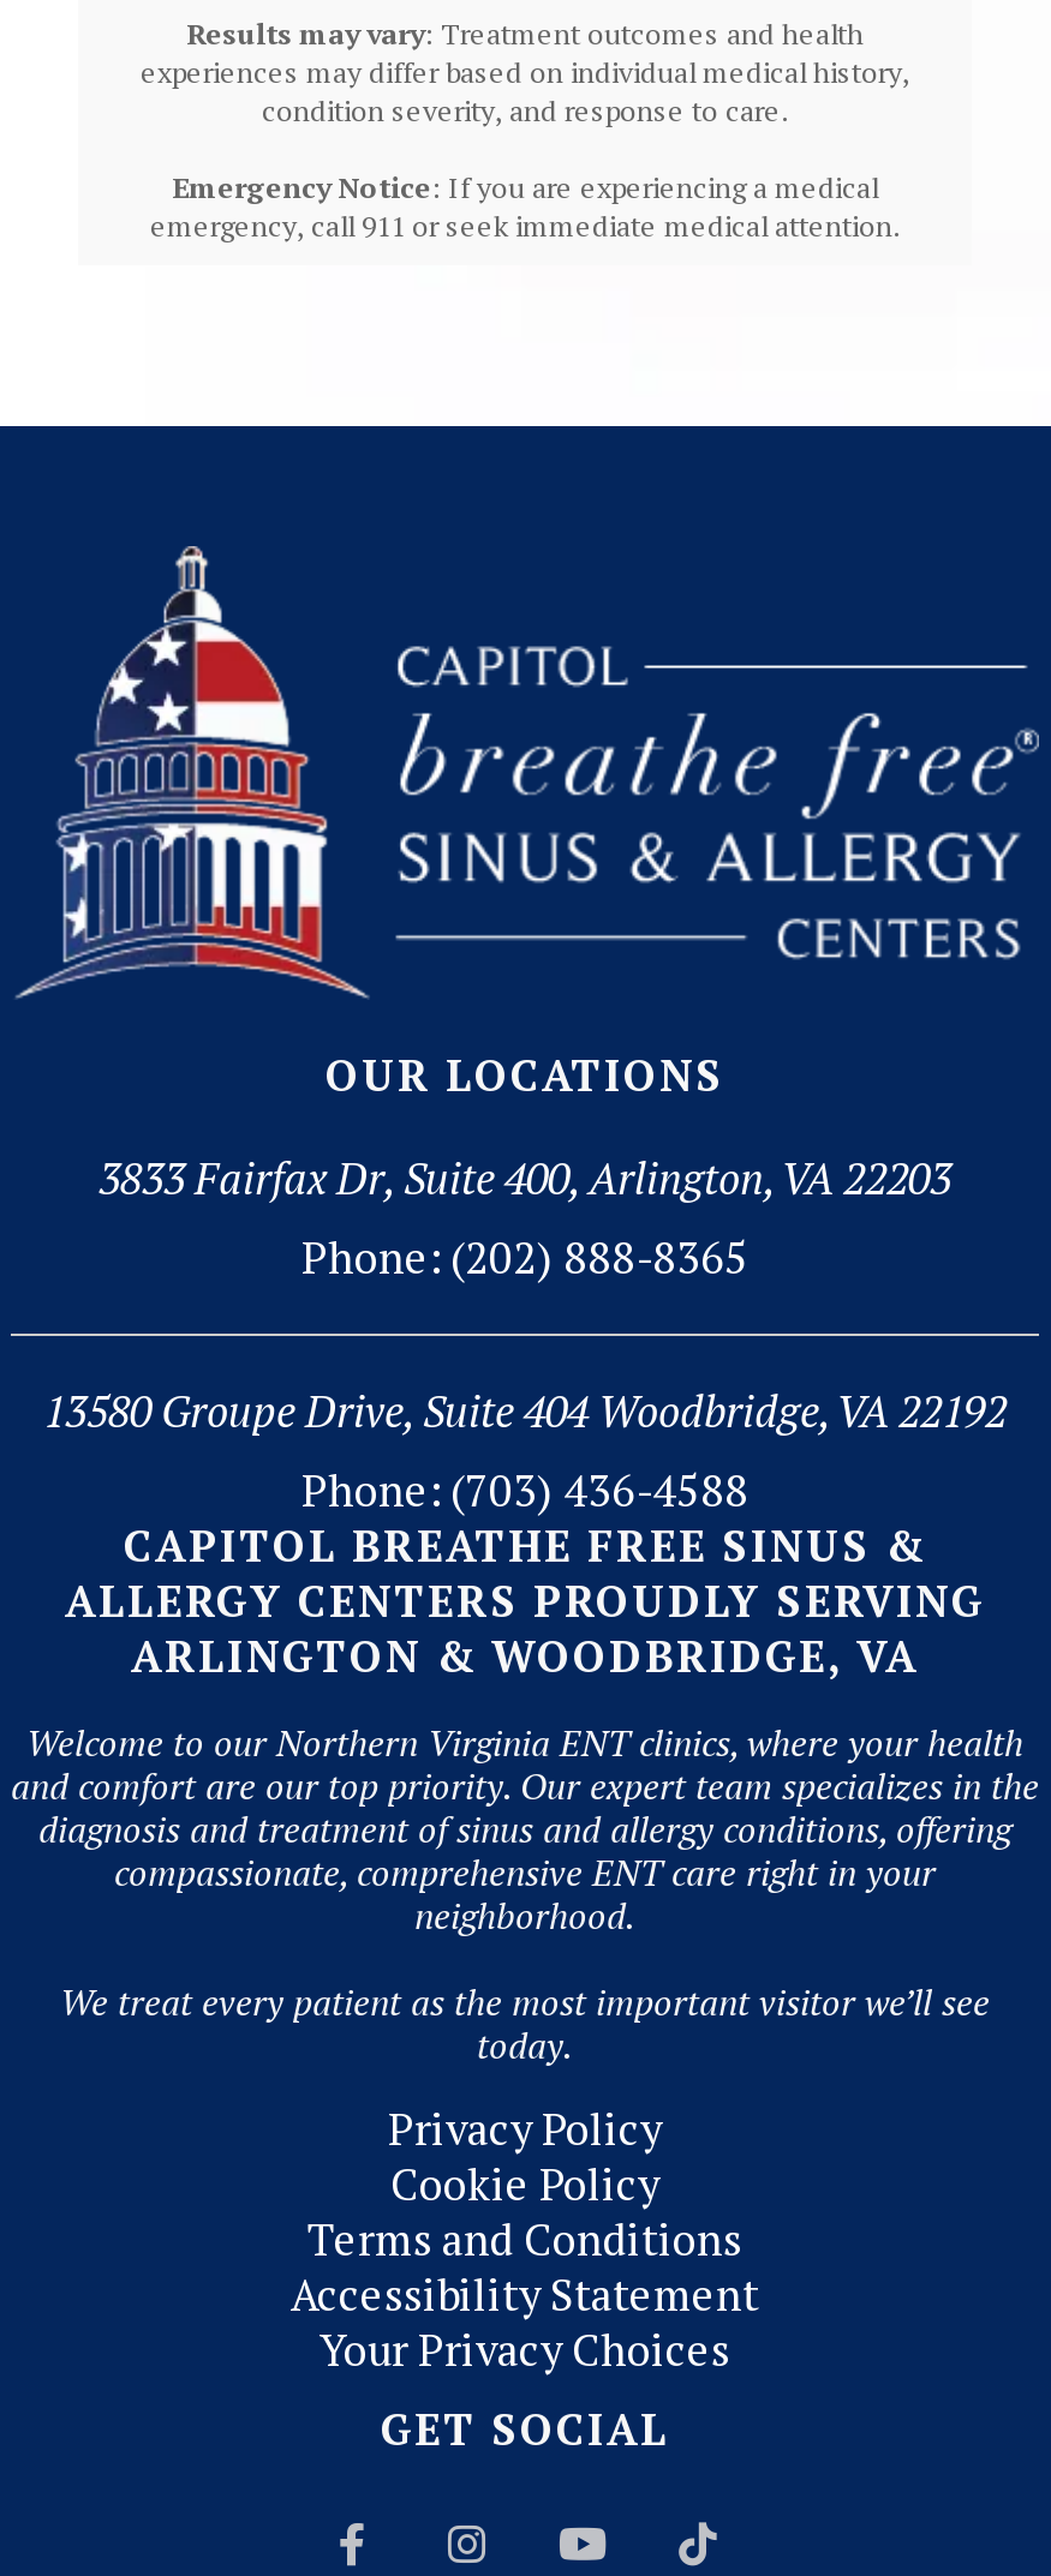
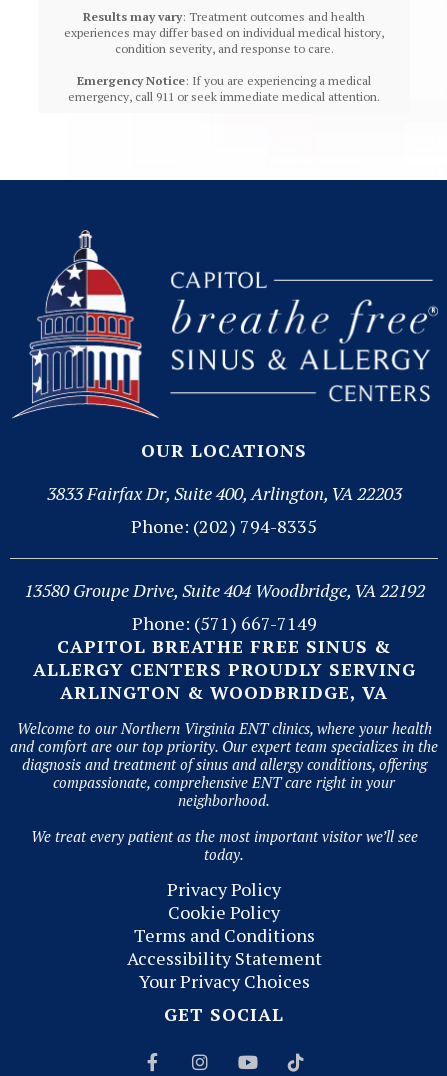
- Phone: (202) 888-8365
+ Phone: (202) 794-8335

- Phone: (703) 436-4588
+ Phone: (571) 667-7149
